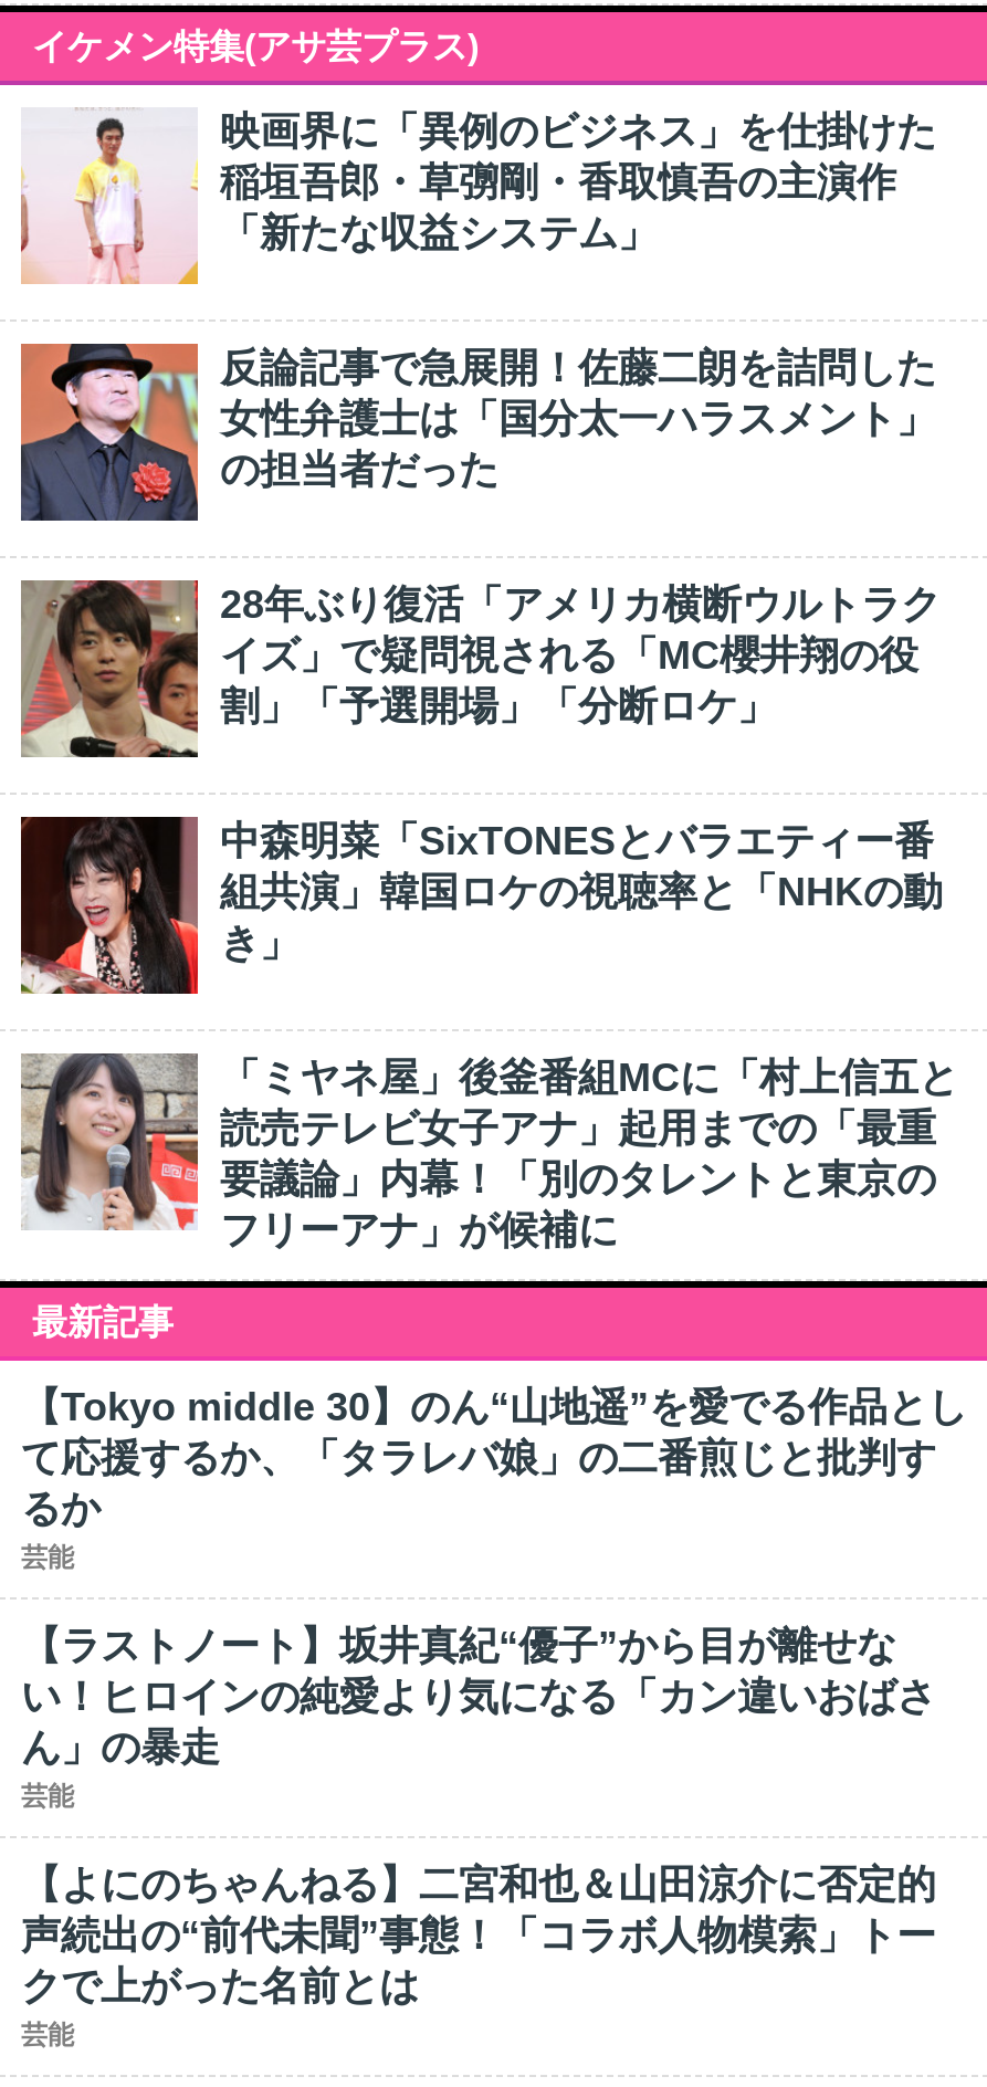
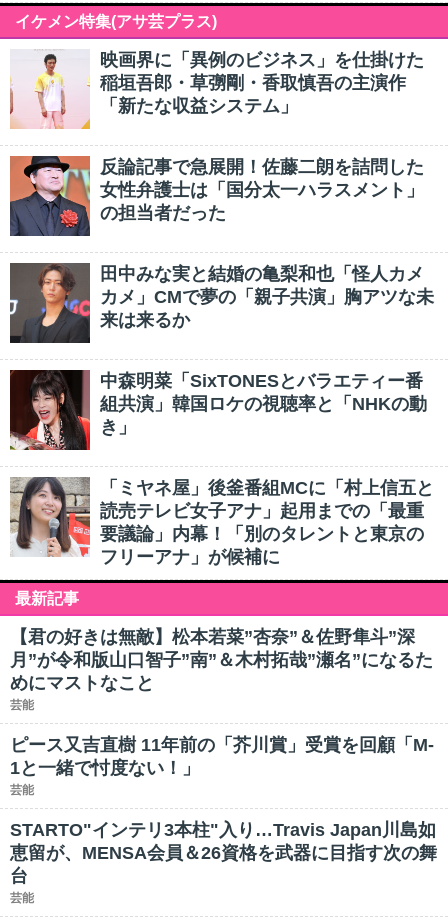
- [image]
- 28年ぶり復活「アメリカ横断ウルトラク
- イズ」で疑問視される「MC櫻井翔の役
- 割」「予選開場」「分断ロケ」
+ [image]
+ 田中みな実と結婚の亀梨和也「怪人カメ
+ カメ」CMで夢の「親子共演」胸アツな未
+ 来は来るか

- 【Tokyo middle 30】のん“山地遥”を愛でる作品とし
- て応援するか、「タラレバ娘」の二番煎じと批判す
- るか
+ 【君の好きは無敵】松本若菜”杏奈”＆佐野隼斗”深
+ 月”が令和版山口智子”南”＆木村拓哉”瀬名”になるた
+ めにマストなこと

- 【ラストノート】坂井真紀“優子”から目が離せな
- い！ヒロインの純愛より気になる「カン違いおばさ
- ん」の暴走
+ ピース又吉直樹 11年前の「芥川賞」受賞を回顧「M-
+ 1と一緒で忖度ない！」

- 【よにのちゃんねる】二宮和也＆山田涼介に否定的
- 声続出の“前代未聞”事態！「コラボ人物模索」トー
- クで上がった名前とは
+ STARTO"インテリ3本柱"入り…Travis Japan川島如
+ 恵留が、MENSA会員＆26資格を武器に目指す次の舞
+ 台
